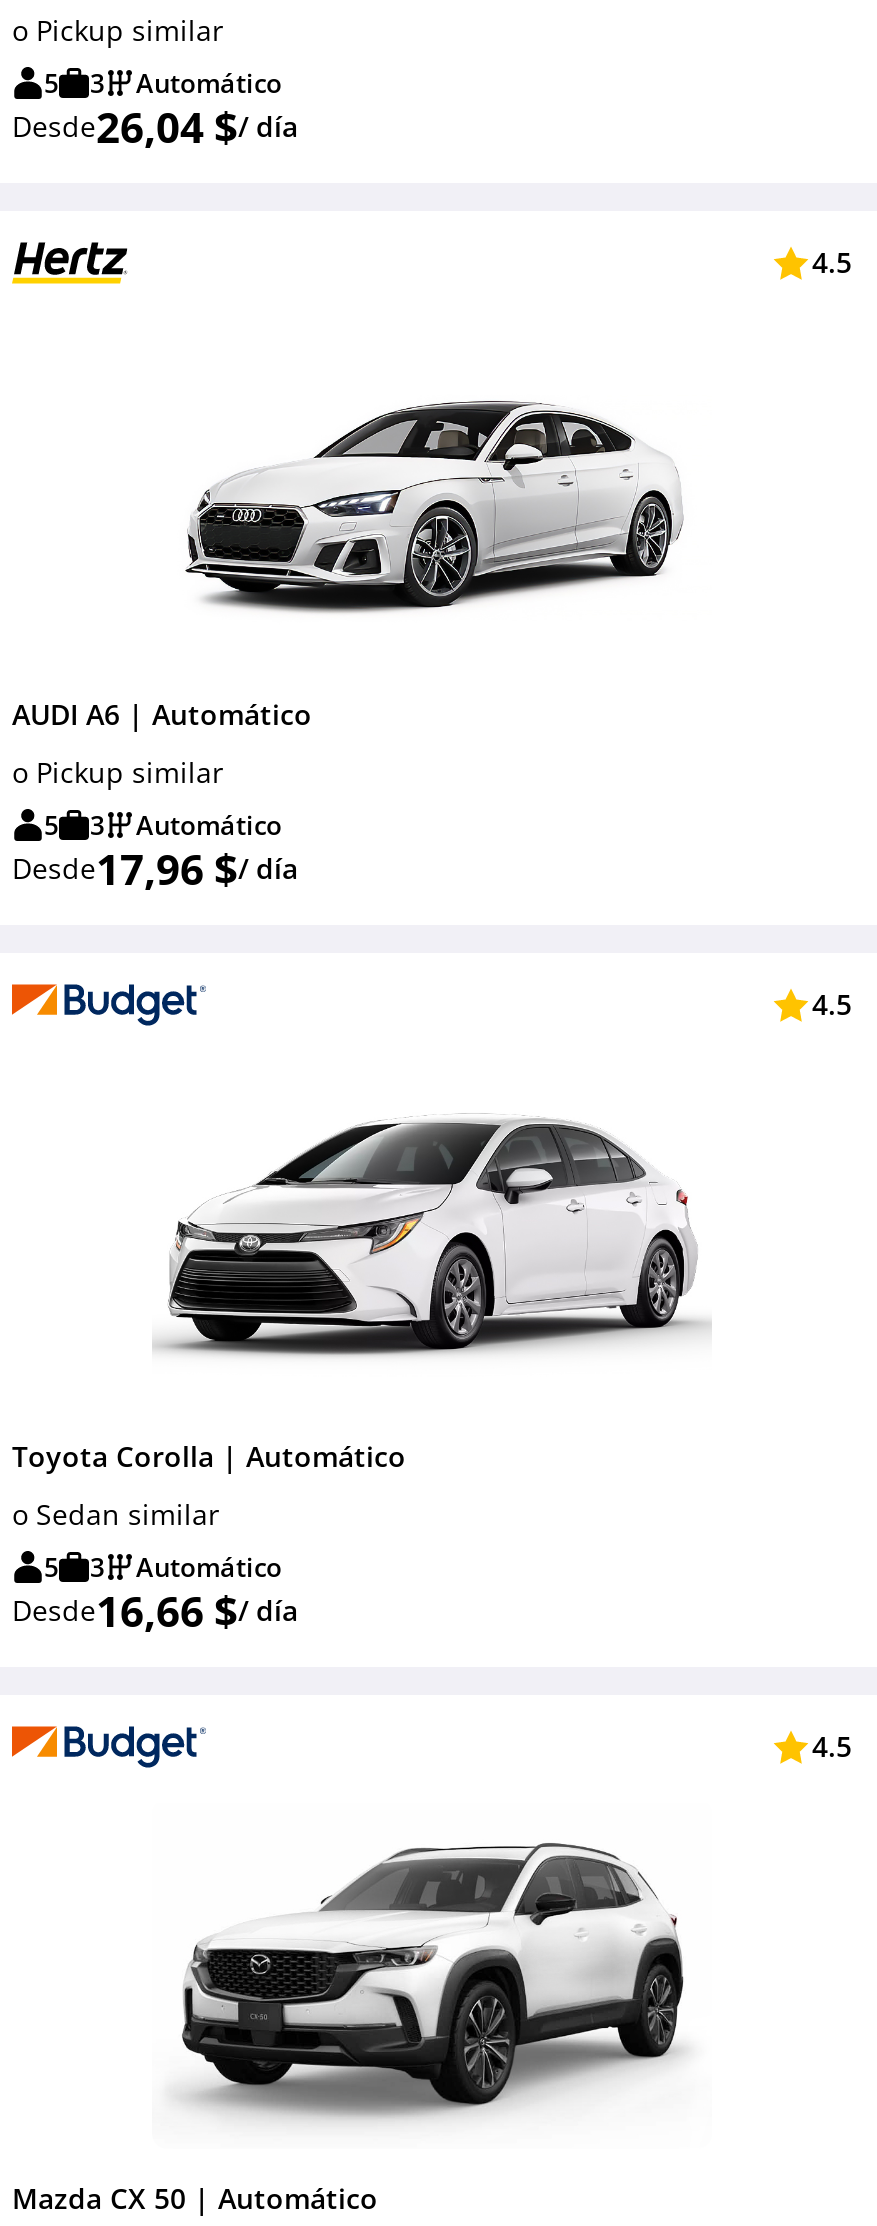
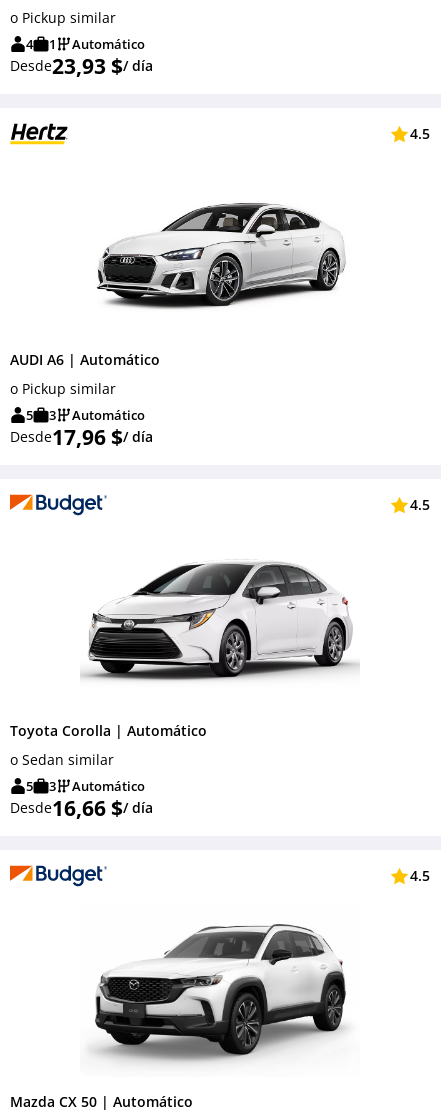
- 5
+ 4

- 3
+ 1

- Desde26,04 $/ día
+ Desde23,93 $/ día
